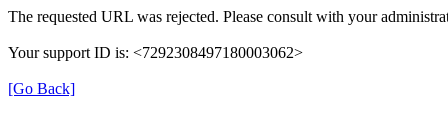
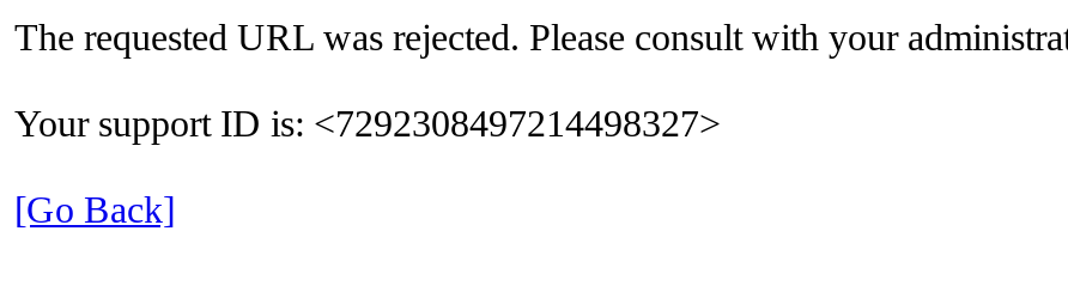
- Your support ID is: <7292308497180003062>
+ Your support ID is: <7292308497214498327>
